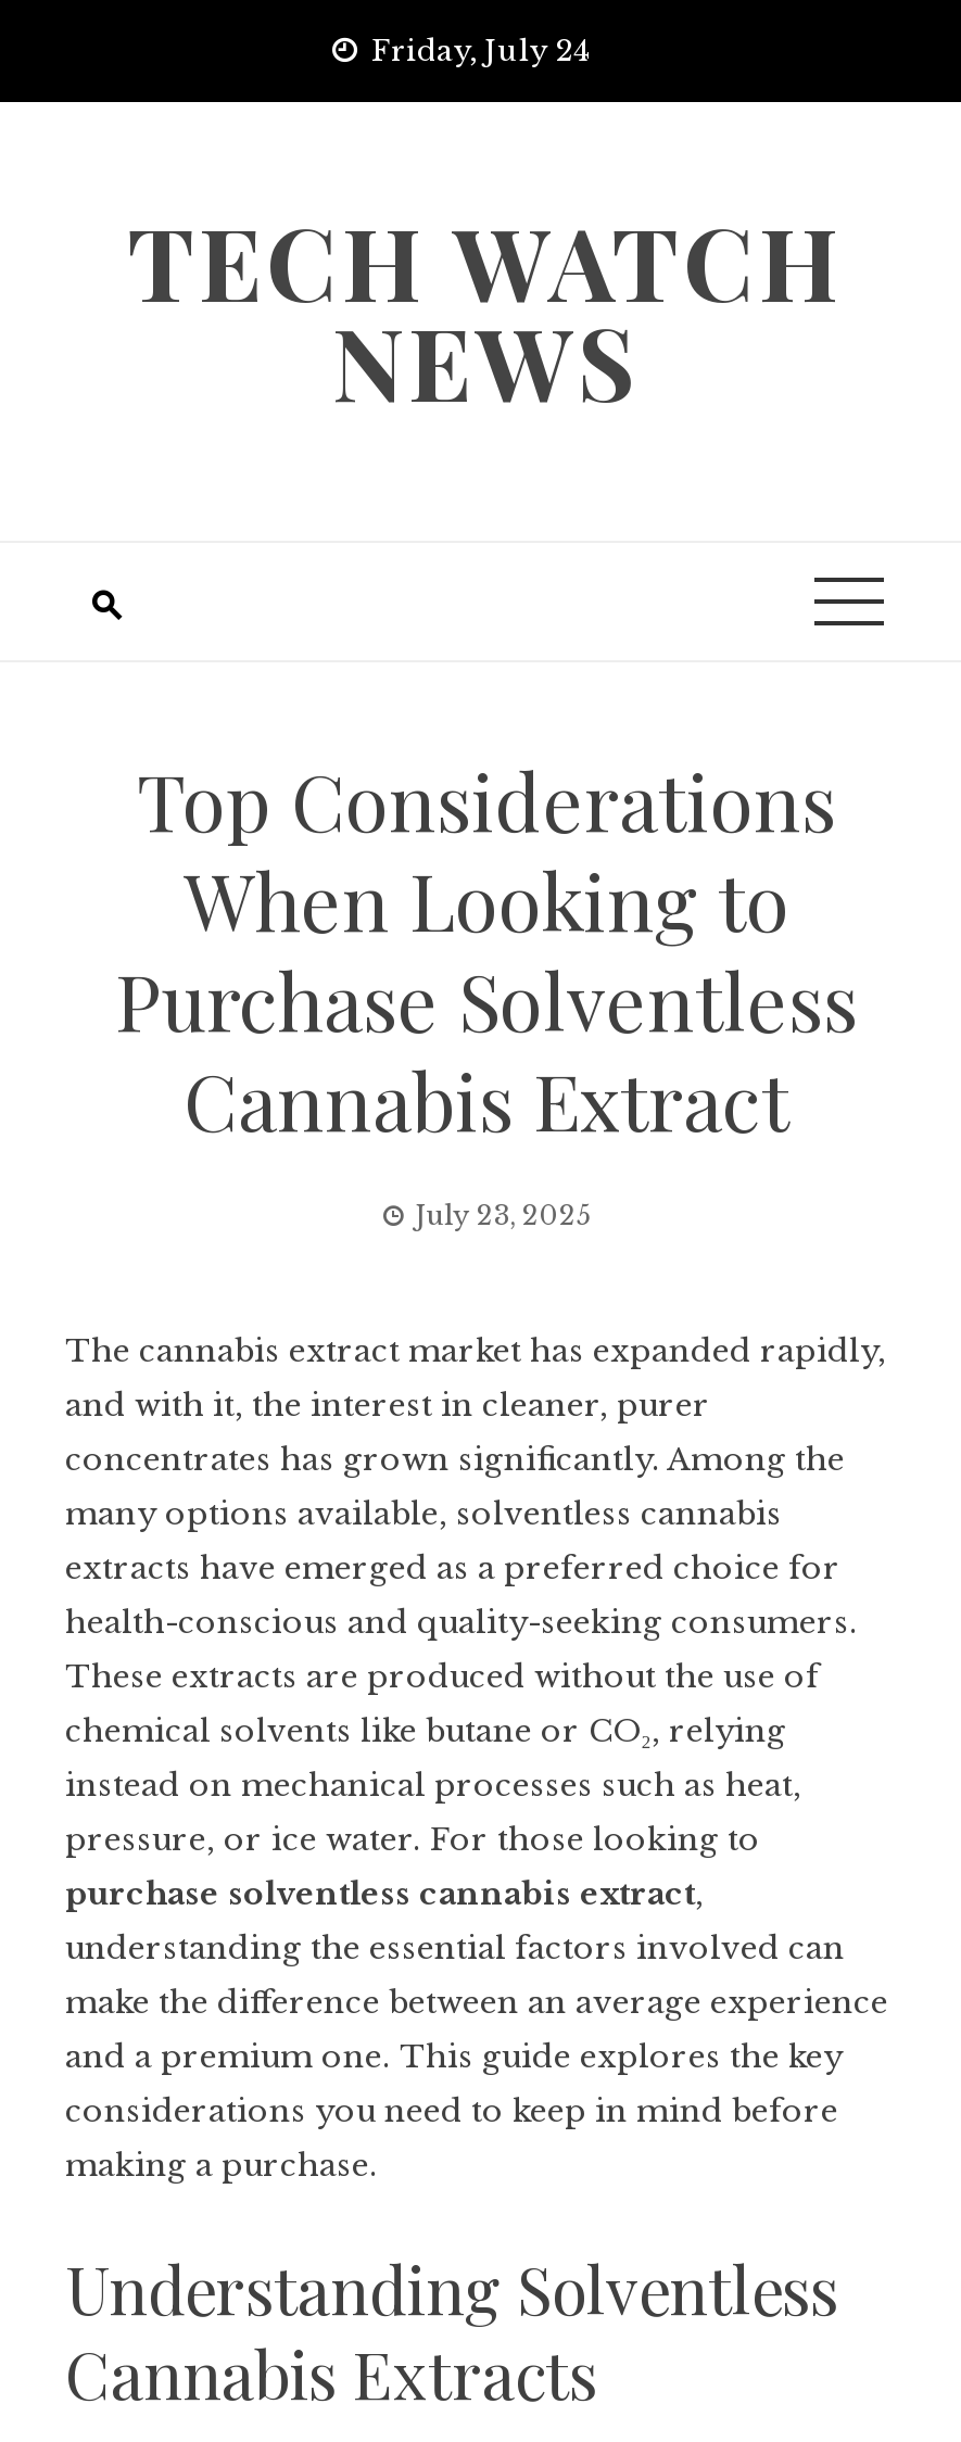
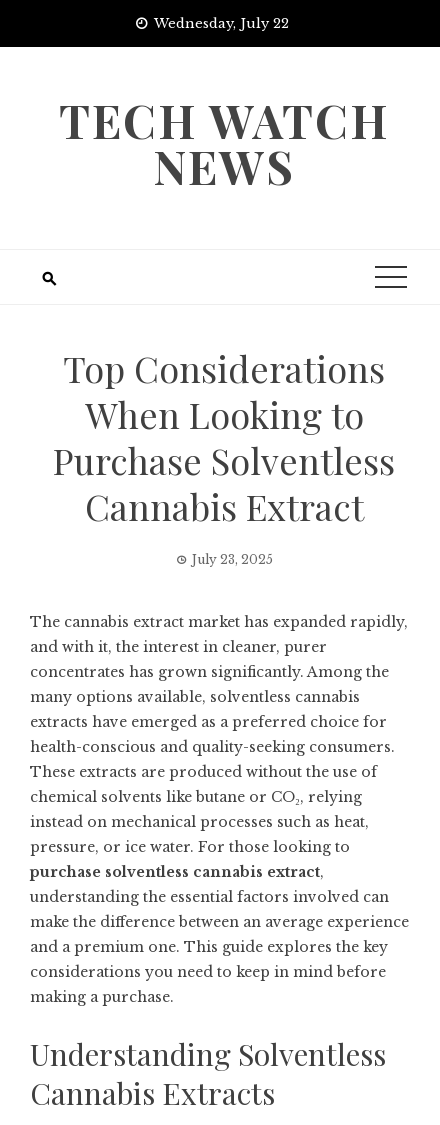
- Friday, July 24
+ Wednesday, July 22
